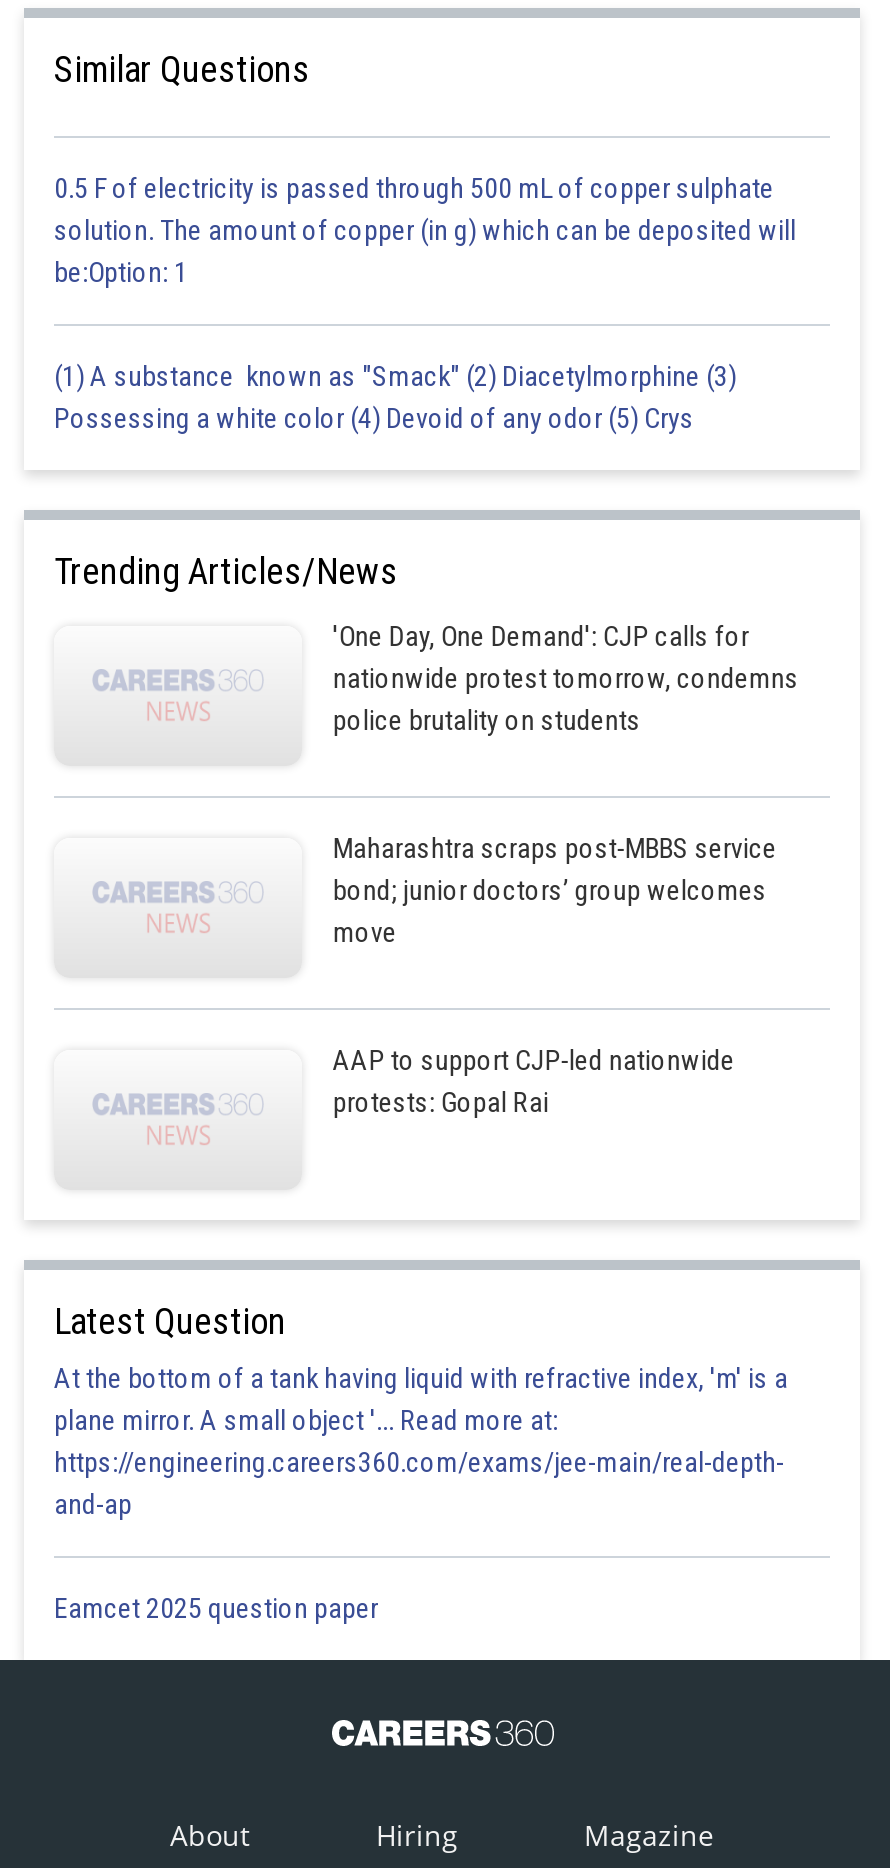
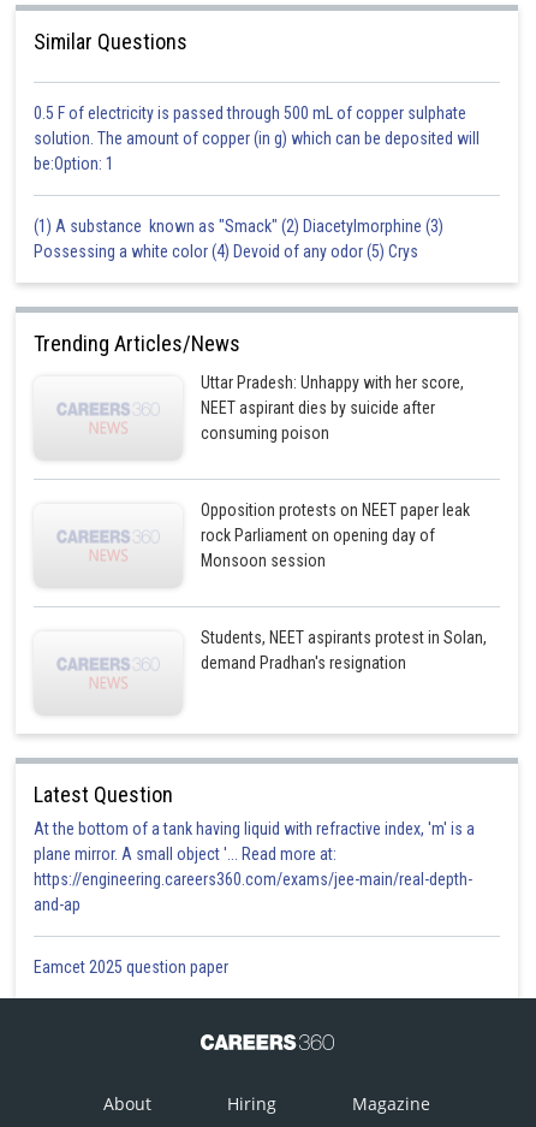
- 'One Day, One Demand': CJP calls for
- nationwide protest tomorrow, condemns
- police brutality on students
+ Uttar Pradesh: Unhappy with her score,
+ NEET aspirant dies by suicide after
+ consuming poison

- Maharashtra scraps post-MBBS service
- bond; junior doctors’ group welcomes
- move
+ Opposition protests on NEET paper leak
+ rock Parliament on opening day of
+ Monsoon session

- AAP to support CJP-led nationwide
- protests: Gopal Rai
+ Students, NEET aspirants protest in Solan,
+ demand Pradhan's resignation
